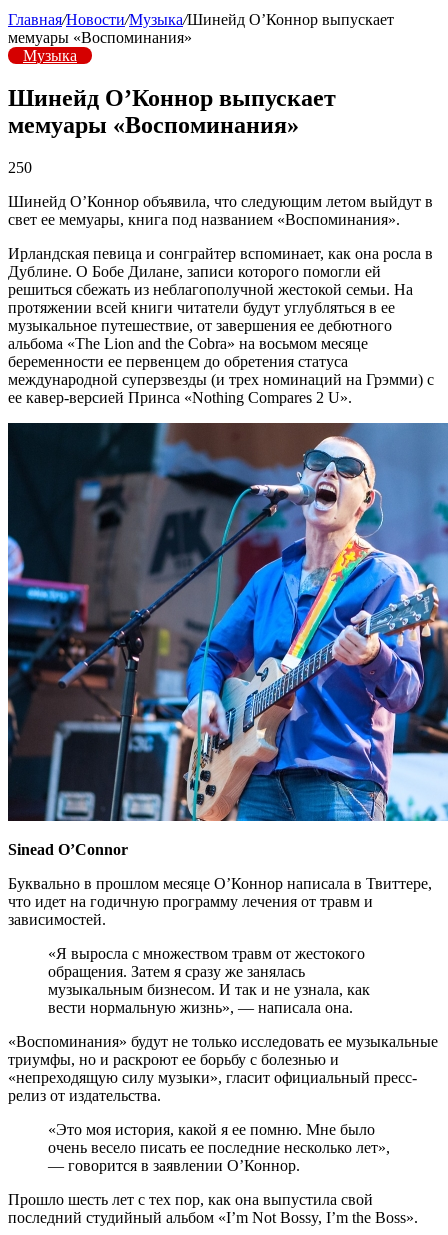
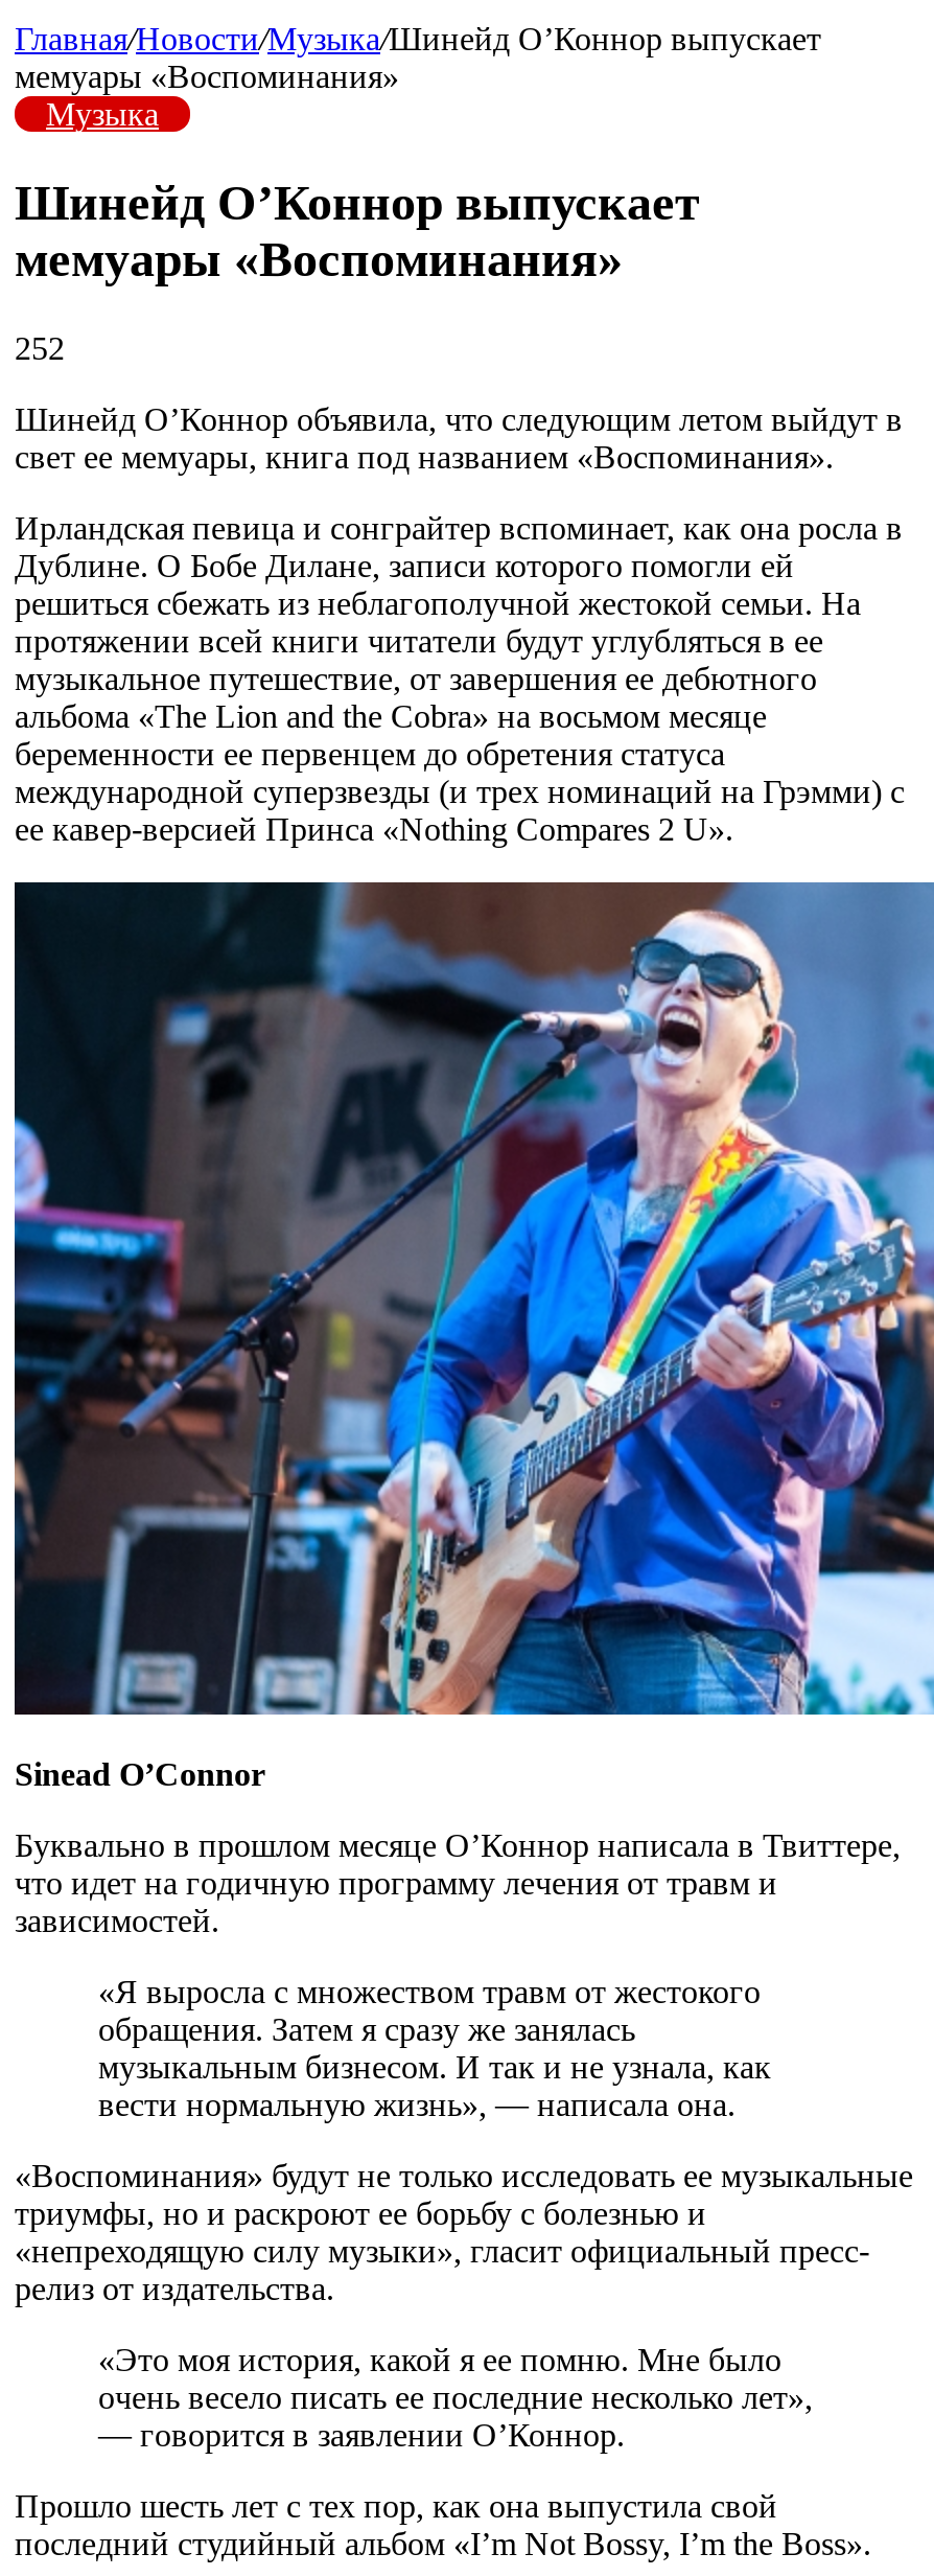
- 250
+ 252
